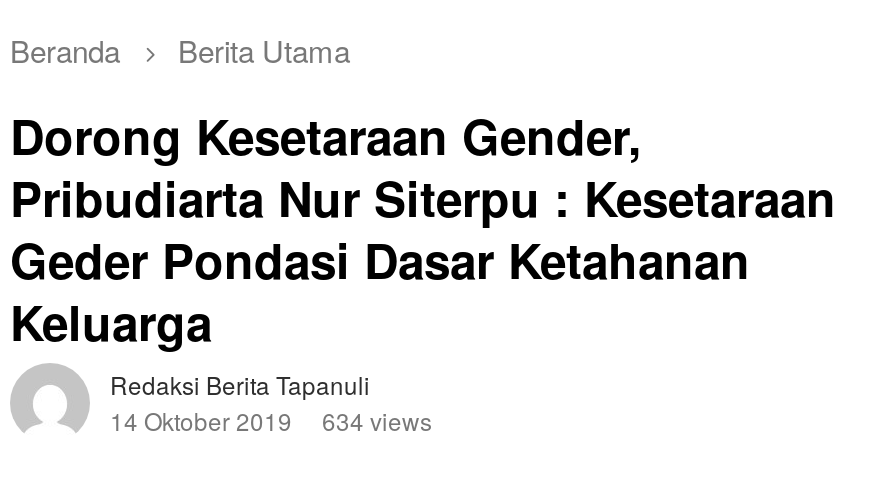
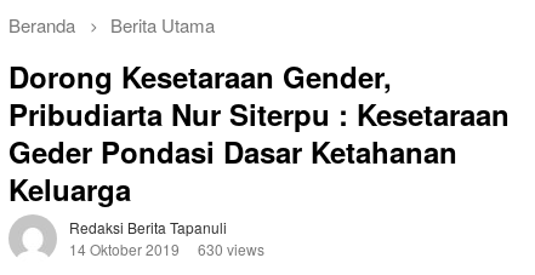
- 14 Oktober 2019 634 views
+ 14 Oktober 2019 630 views
